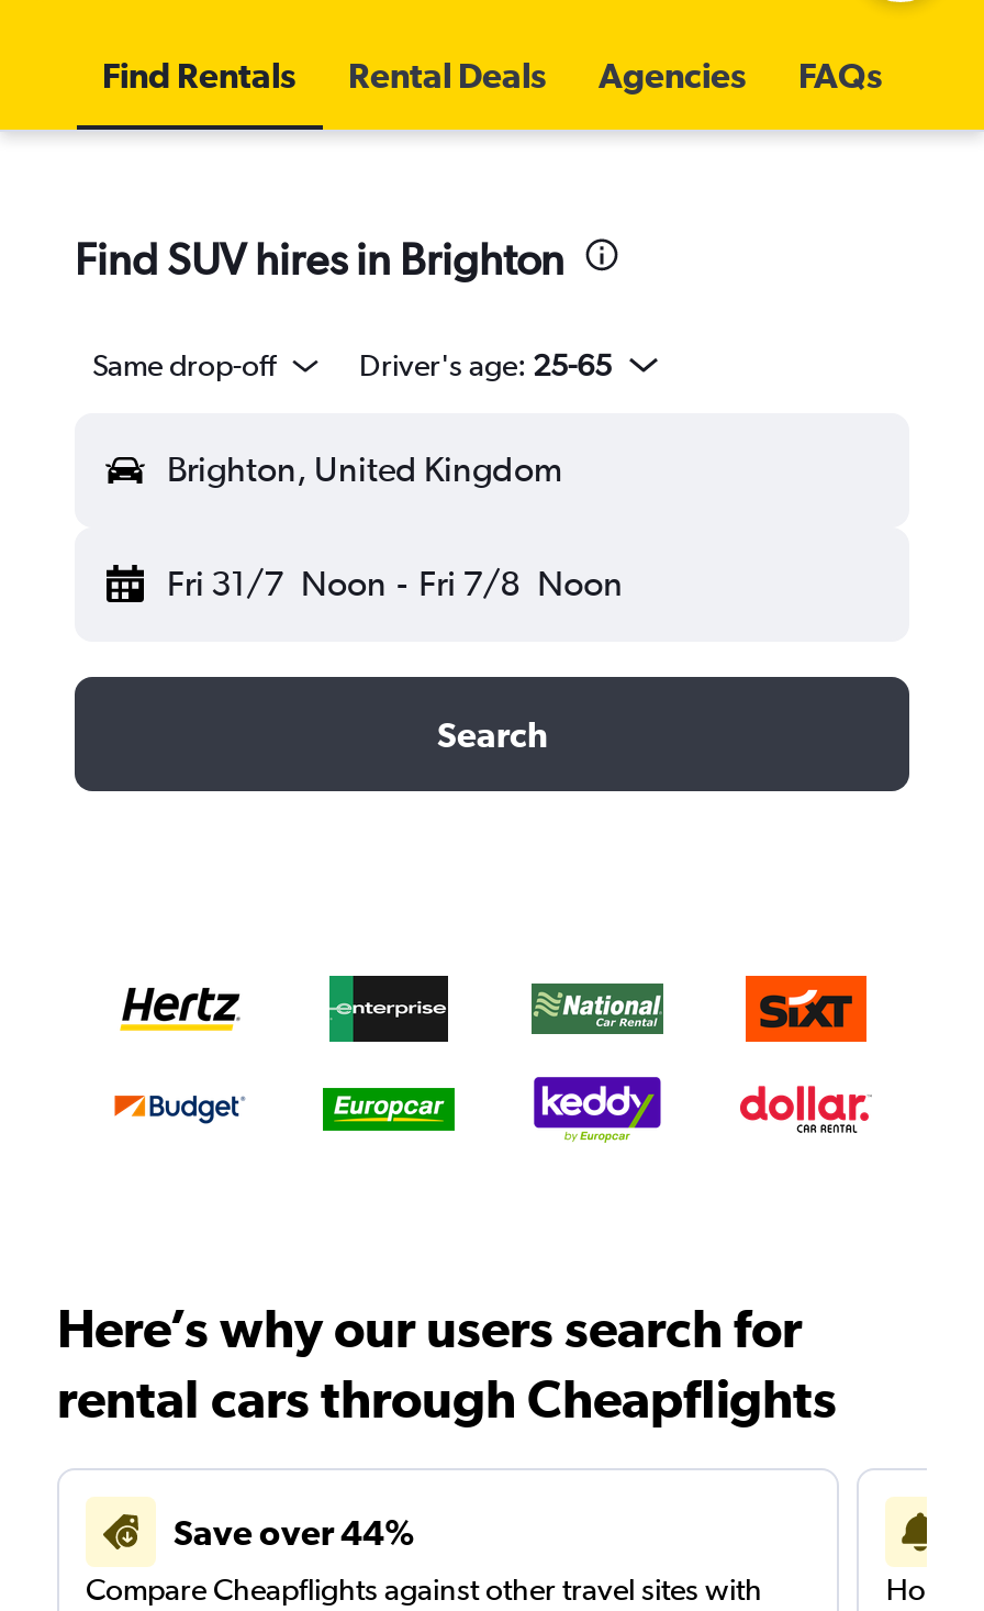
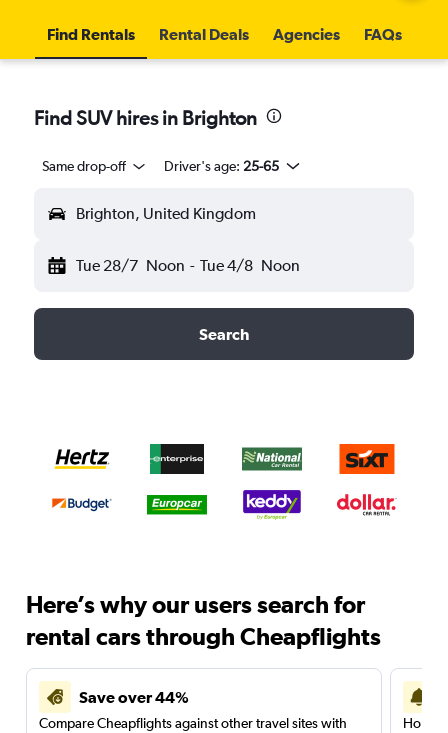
- Fri 31/7 Noon - Fri 7/8 Noon
+ Tue 28/7 Noon - Tue 4/8 Noon
